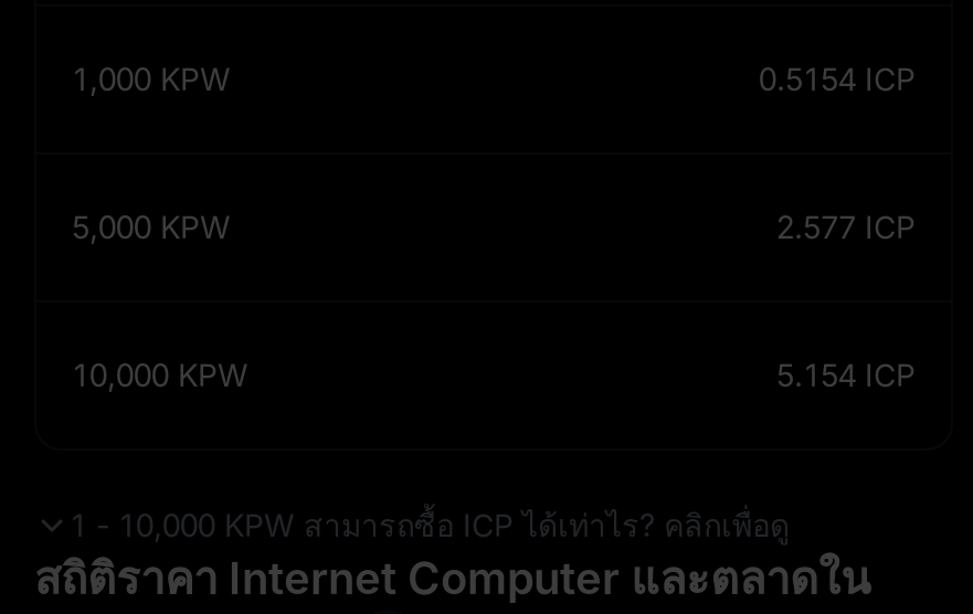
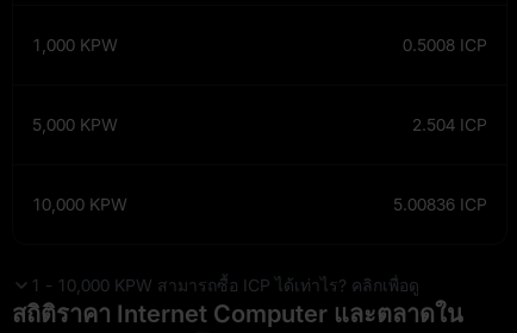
- 0.5154 ICP
+ 0.5008 ICP

- 2.577 ICP
+ 2.504 ICP

- 5.154 ICP
+ 5.00836 ICP
